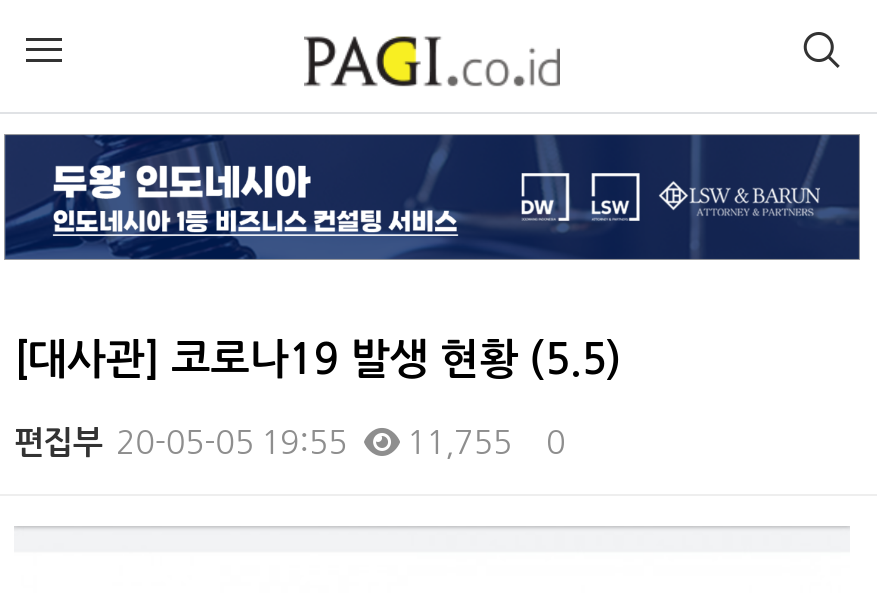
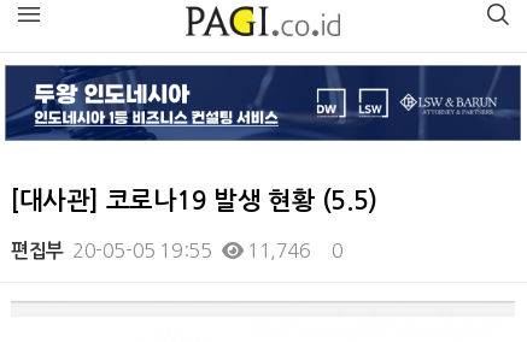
- 편집부 20-05-05 19:55 11,755 0
+ 편집부 20-05-05 19:55 11,746 0
